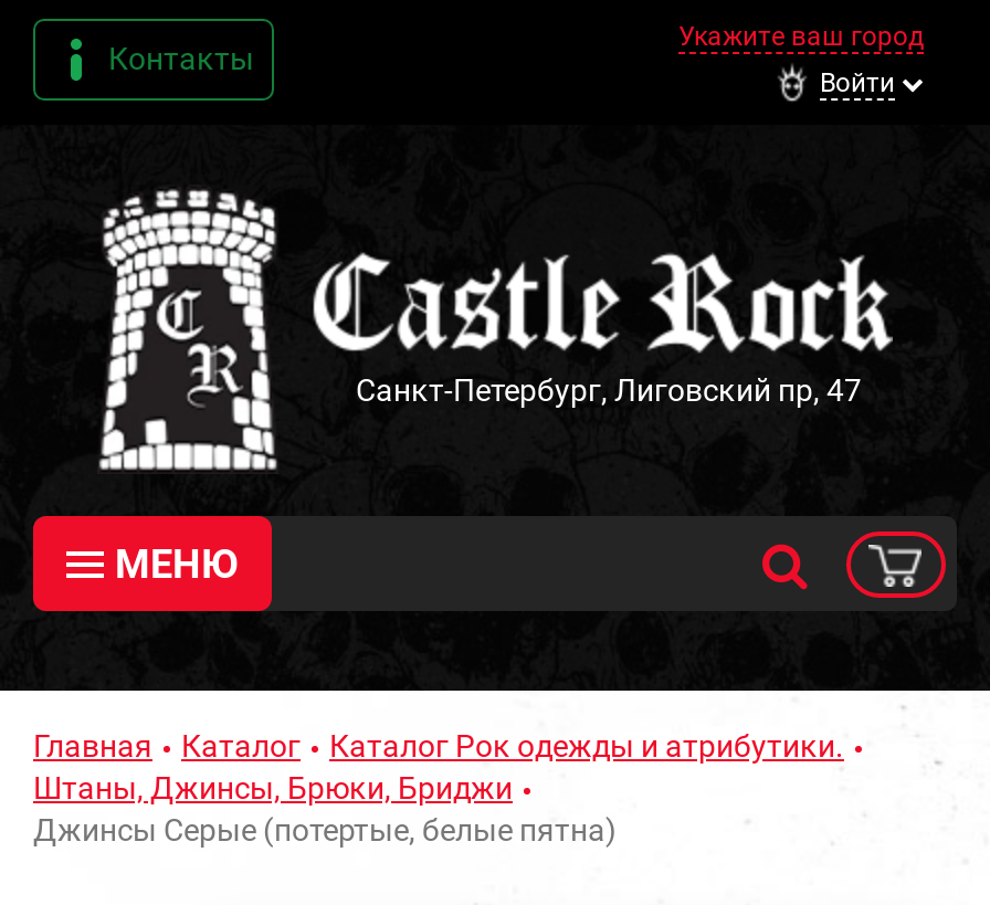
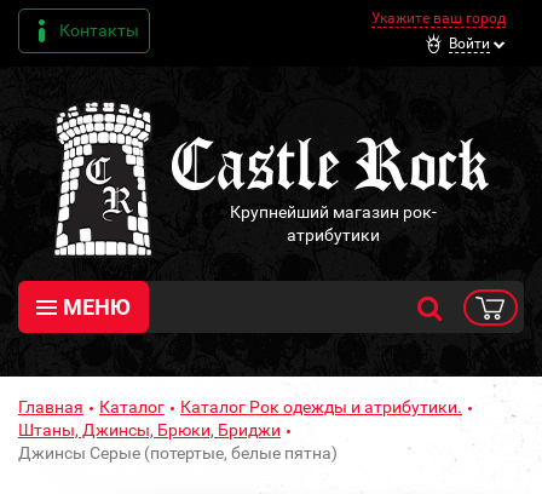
- Санкт-Петербург, Лиговский пр, 47
+ Крупнейший магазин рок-
+ атрибутики
